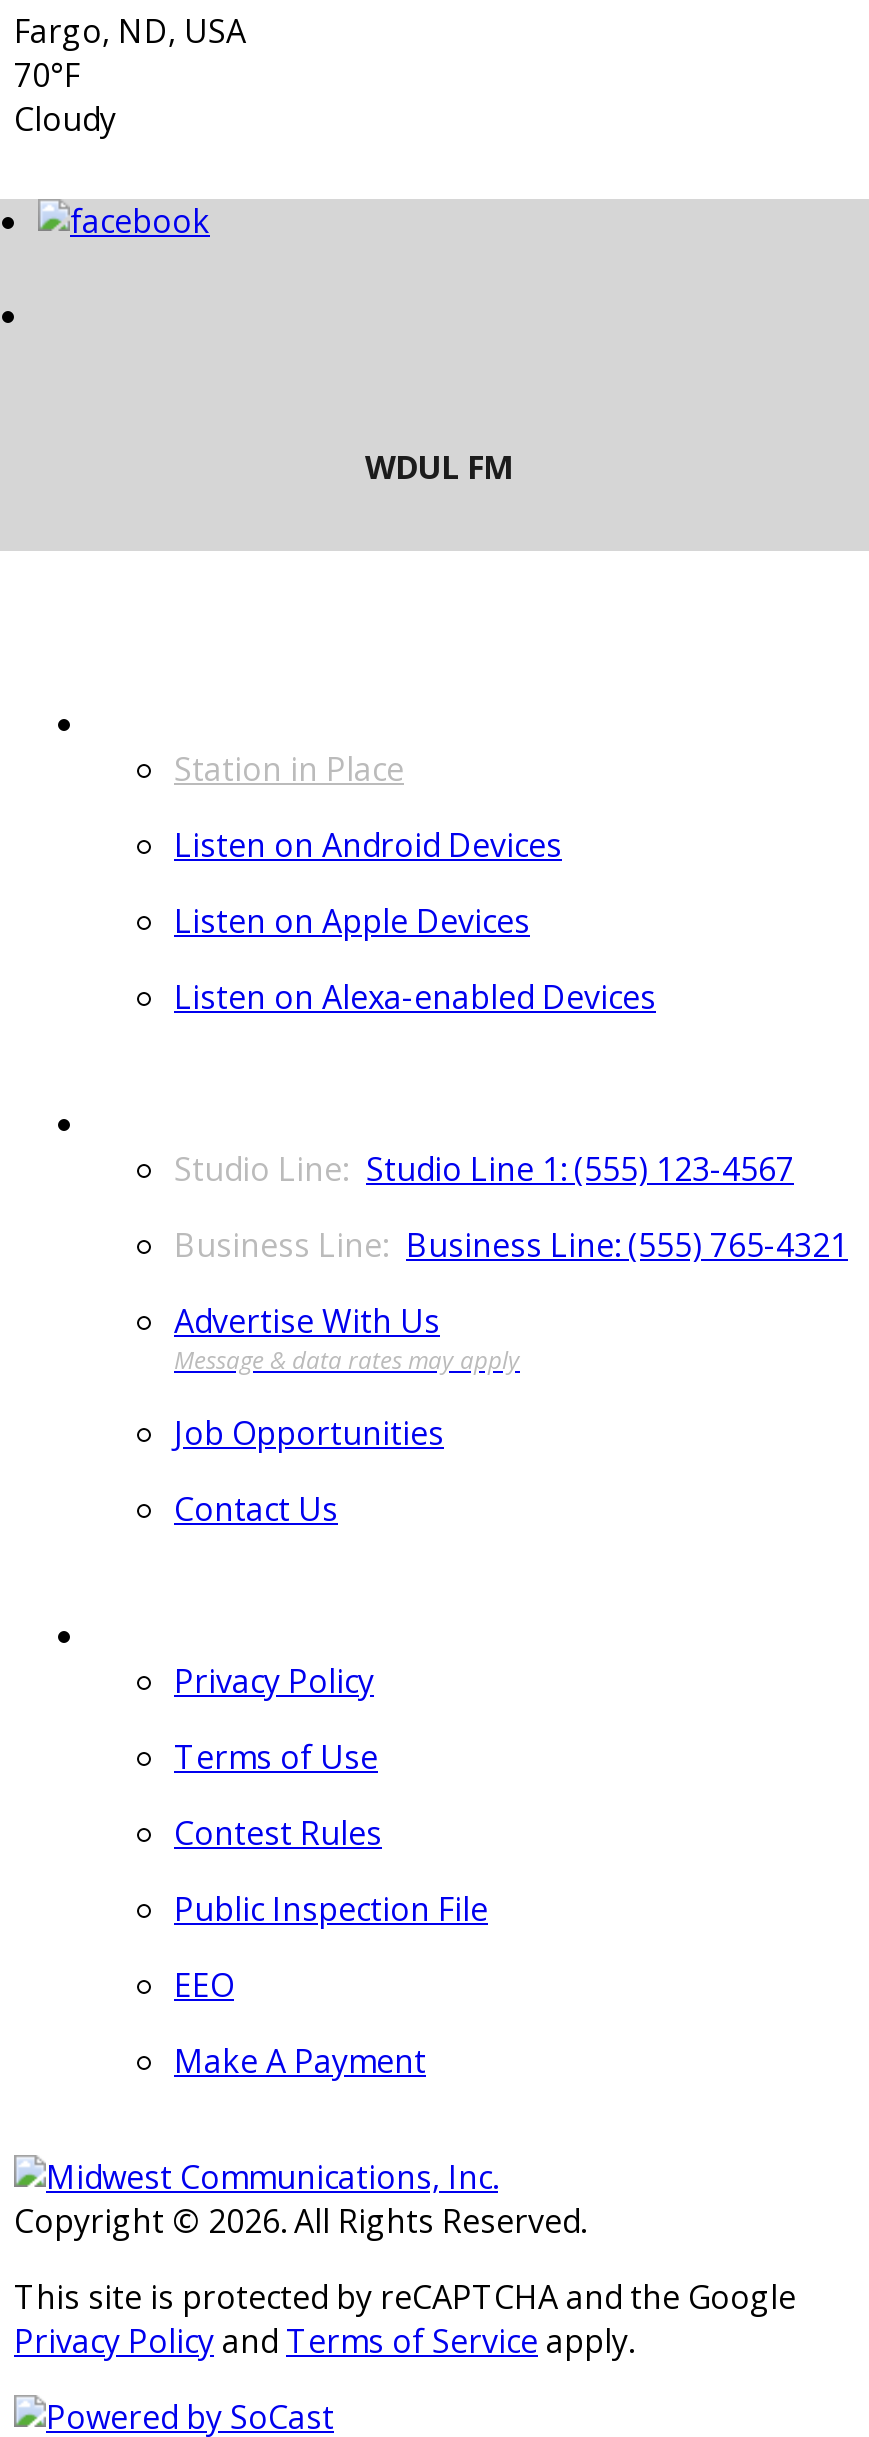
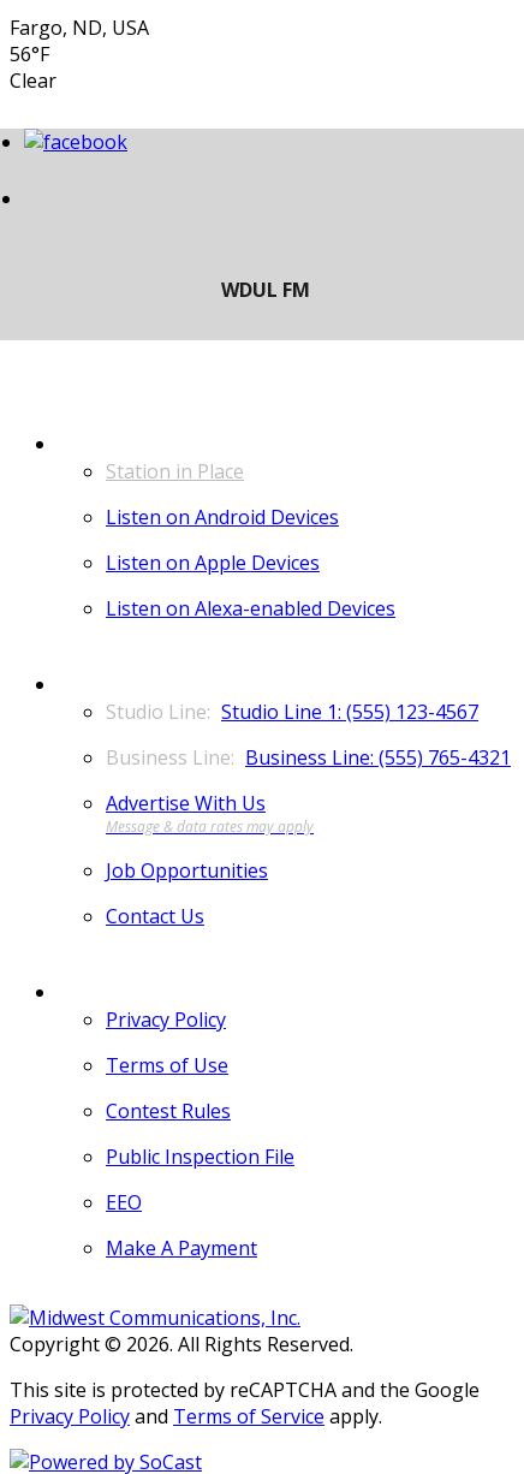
- 70°F
- Cloudy
+ 56°F
+ Clear
